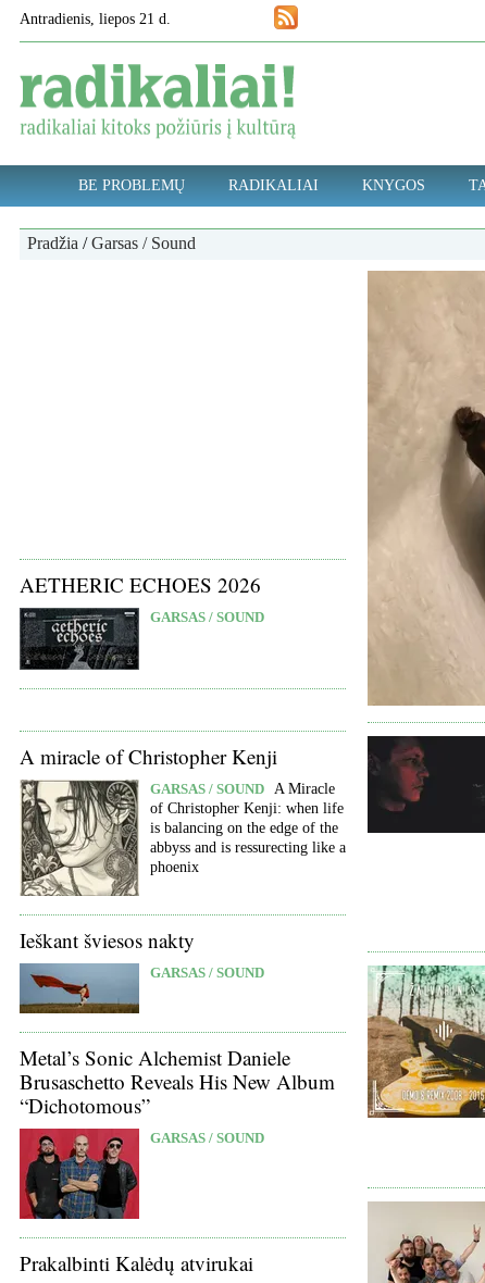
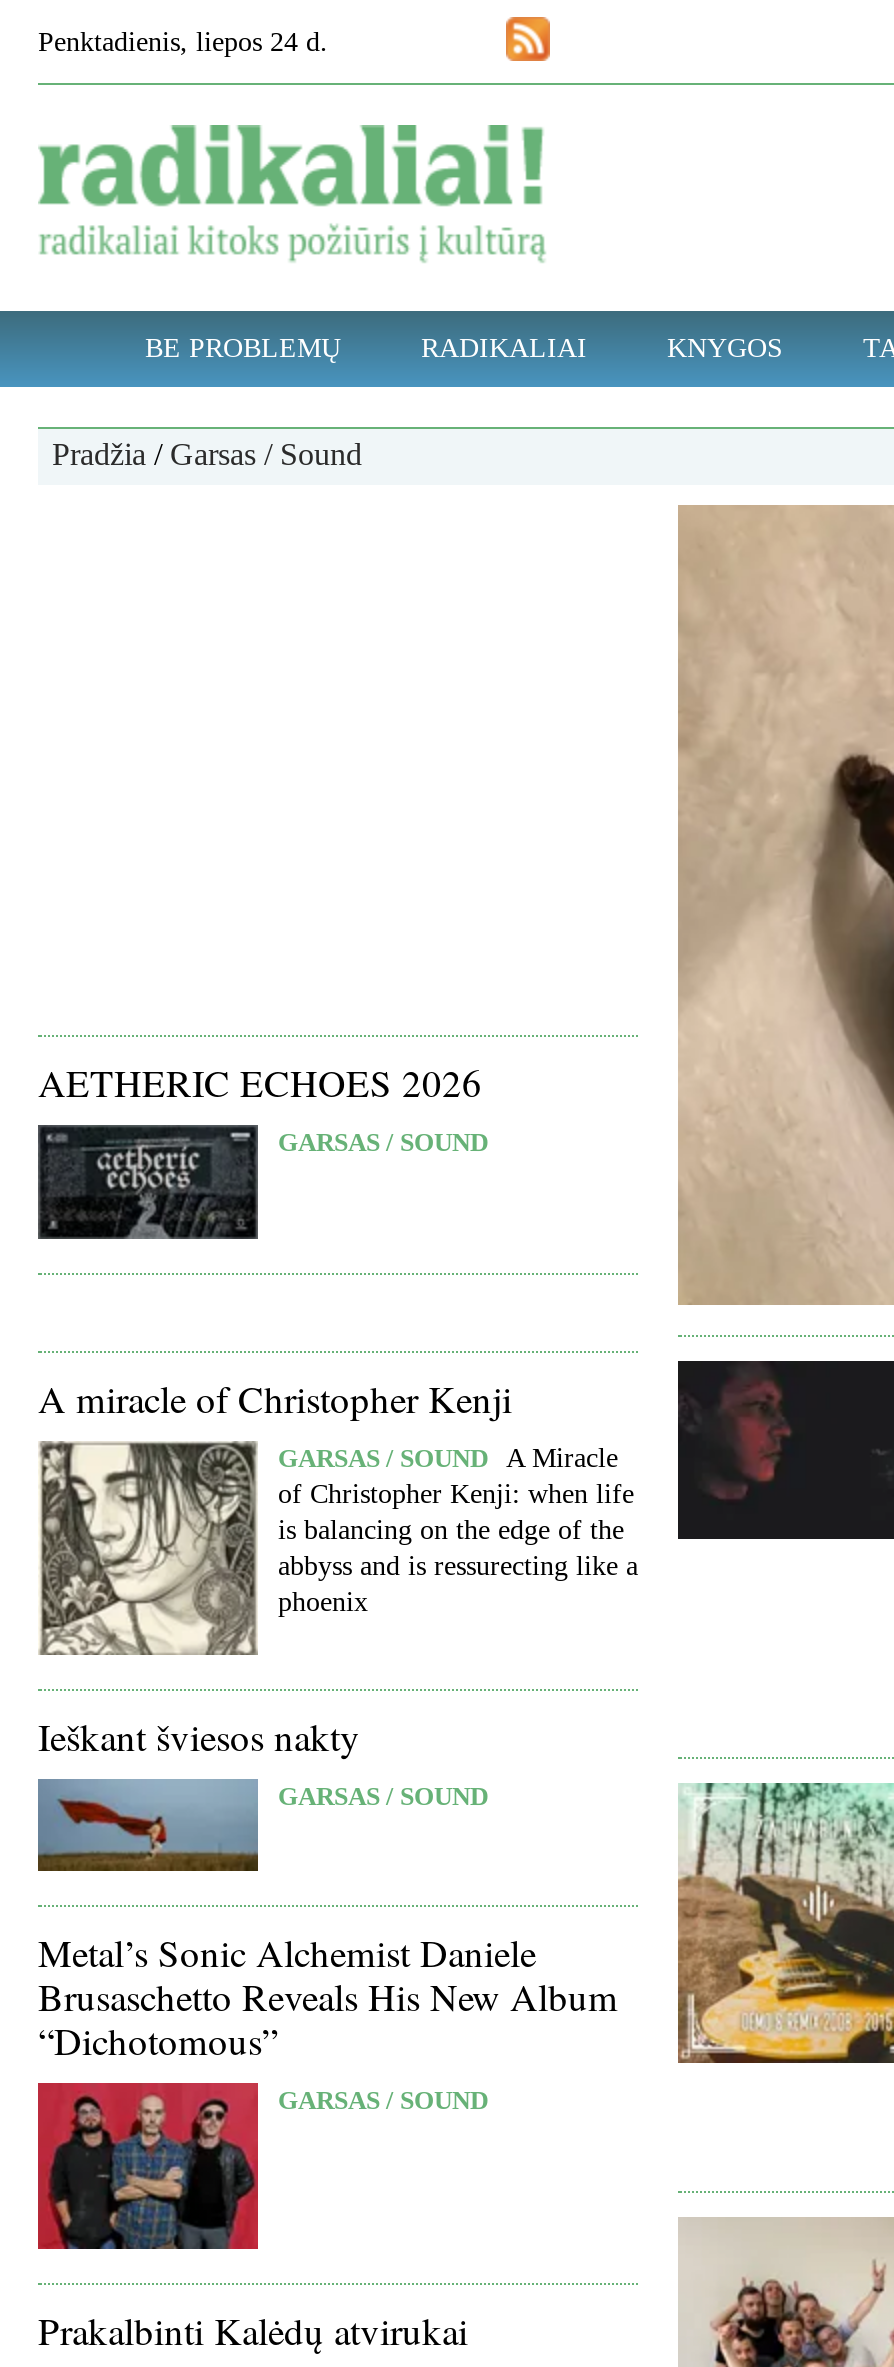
- Antradienis, liepos 21 d.
+ Penktadienis, liepos 24 d.
